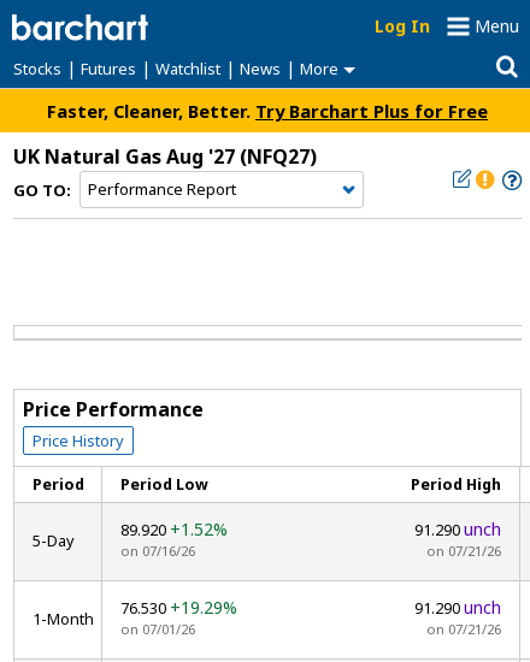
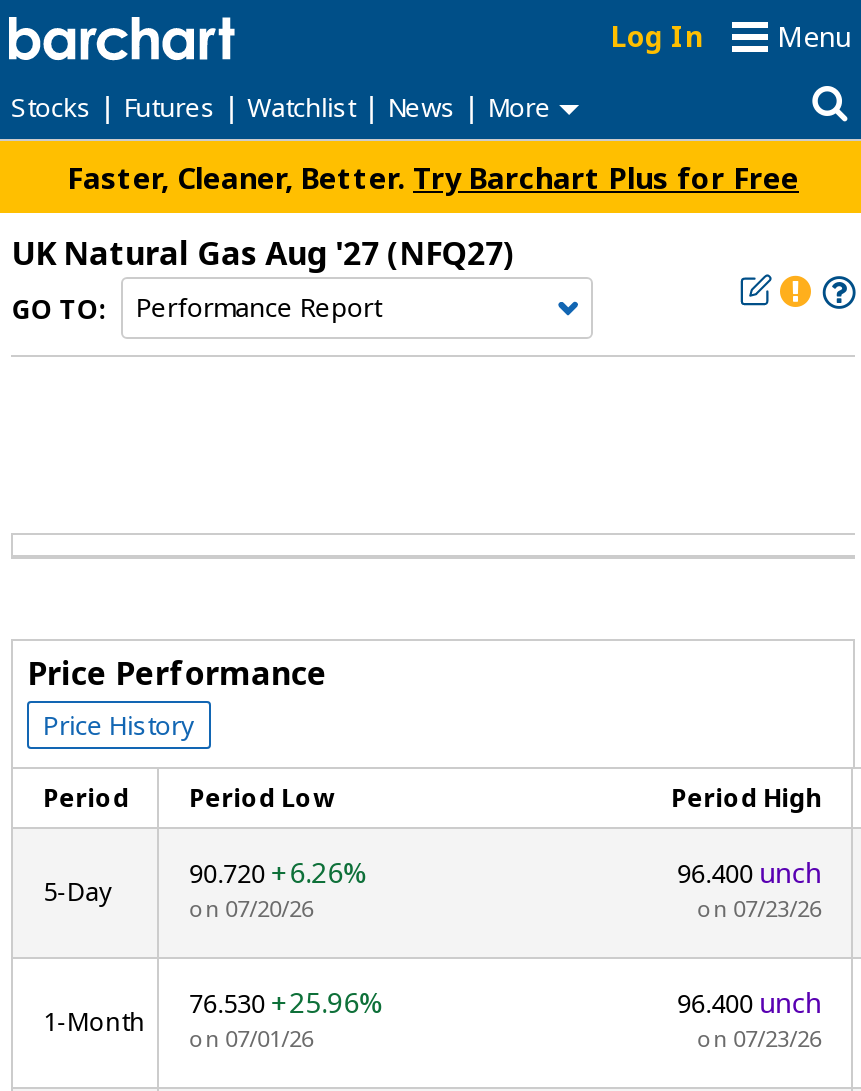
- 89.920 +1.52%
+ 90.720 +6.26%

- 91.290 unch
+ 96.400 unch

- on 07/16/26
+ on 07/20/26

- on 07/21/26
+ on 07/23/26

- 76.530 +19.29%
+ 76.530 +25.96%

- 91.290 unch
+ 96.400 unch

- on 07/21/26
+ on 07/23/26
